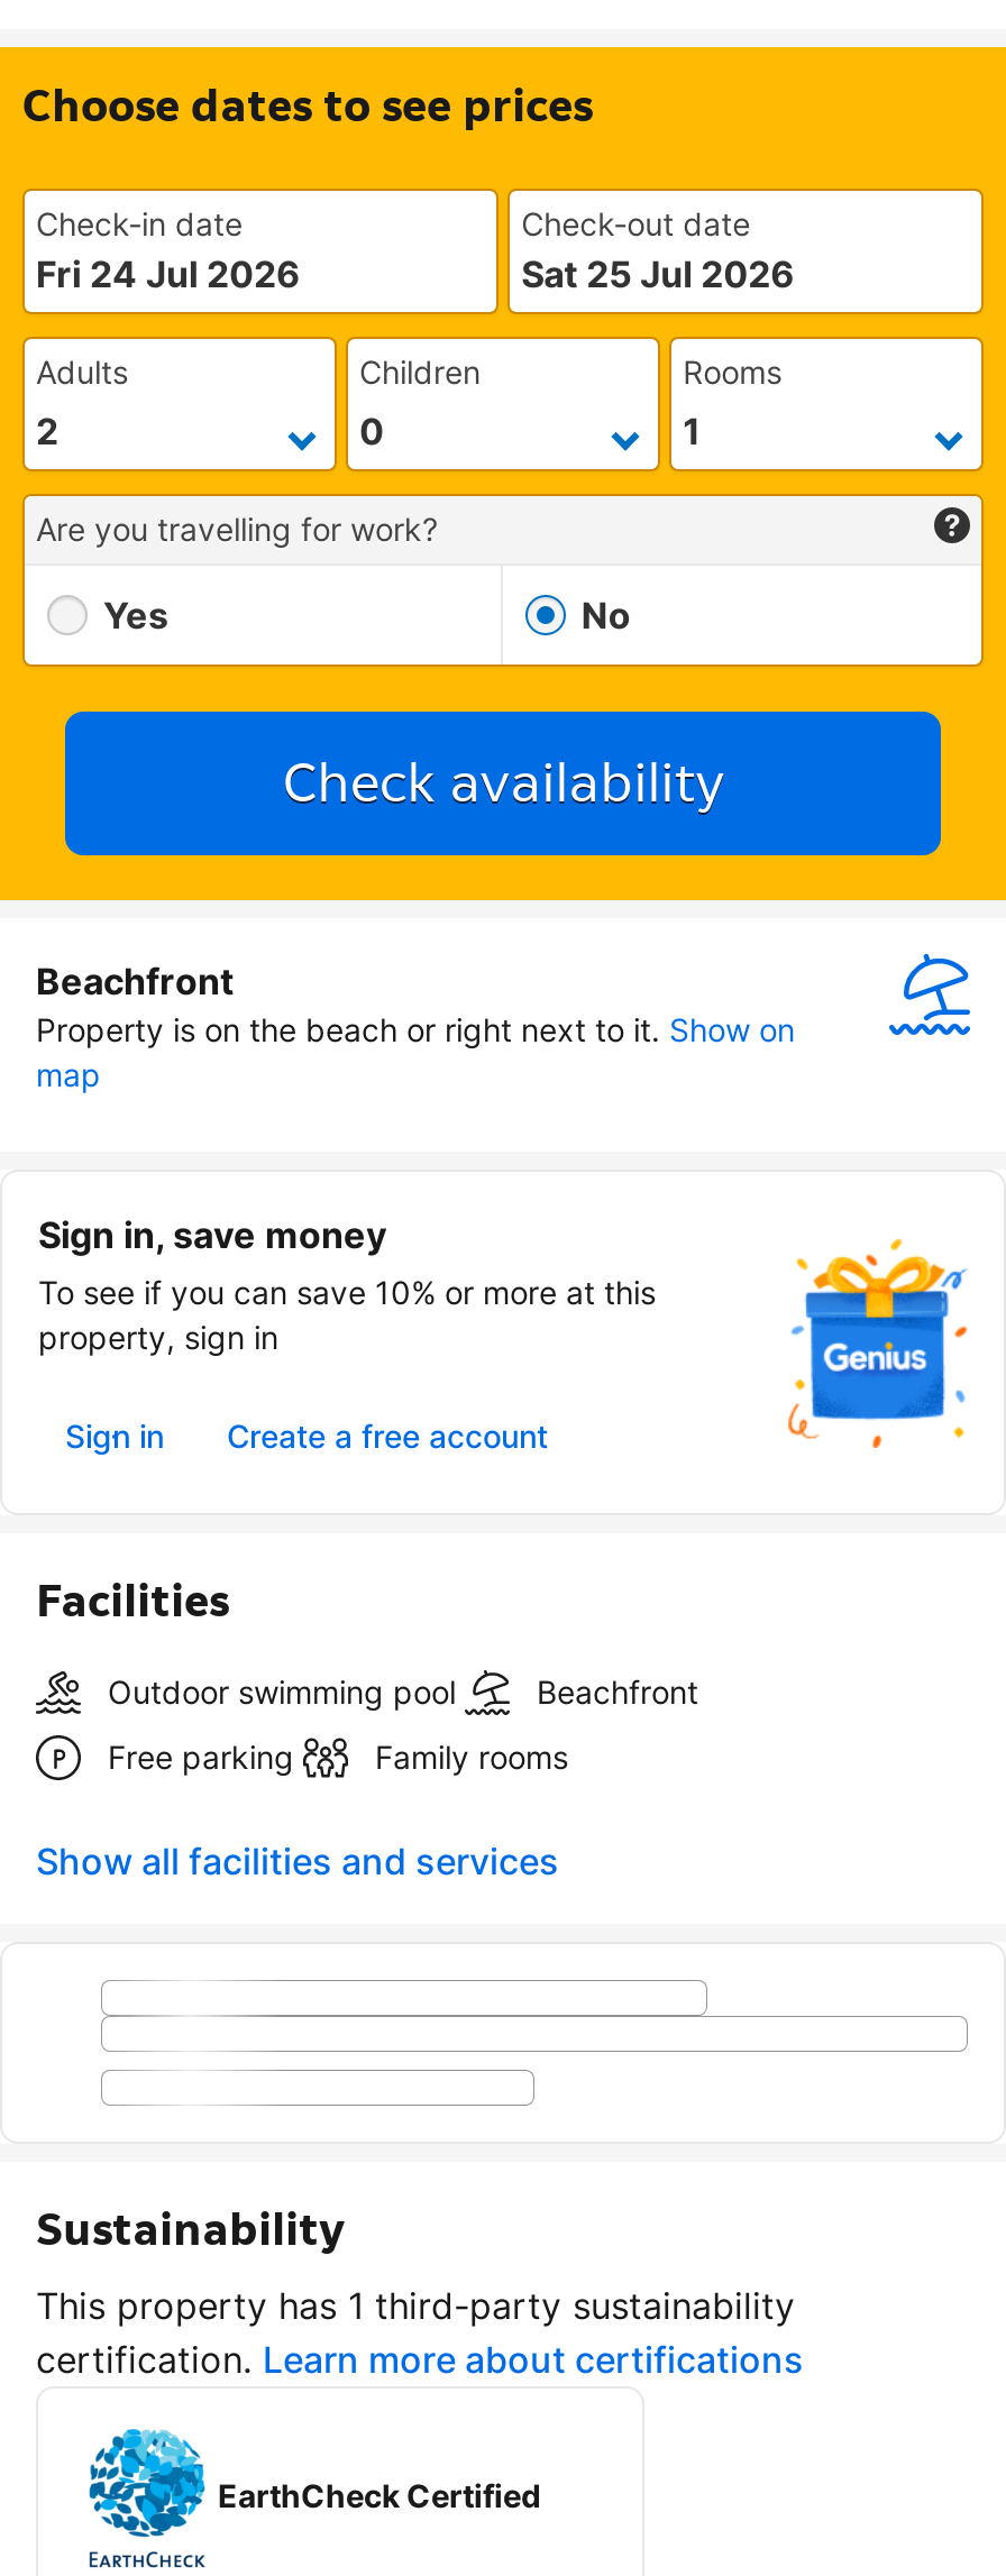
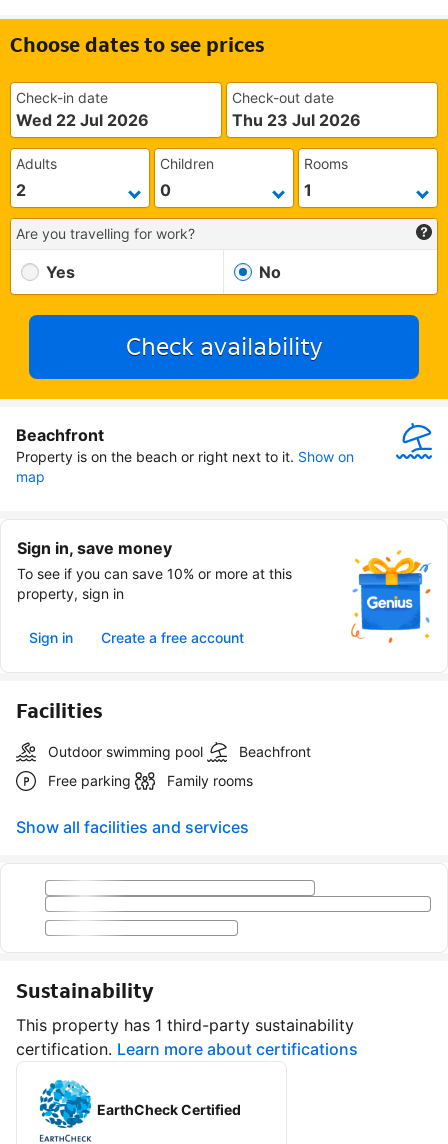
- Fri 24 Jul 2026
+ Wed 22 Jul 2026

- Sat 25 Jul 2026
+ Thu 23 Jul 2026
